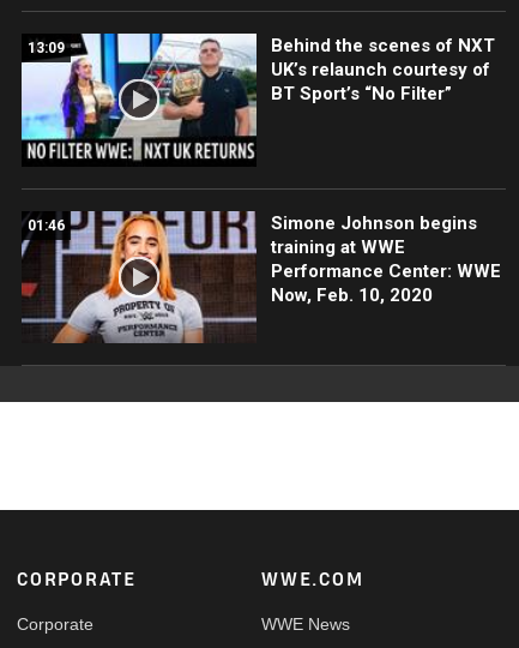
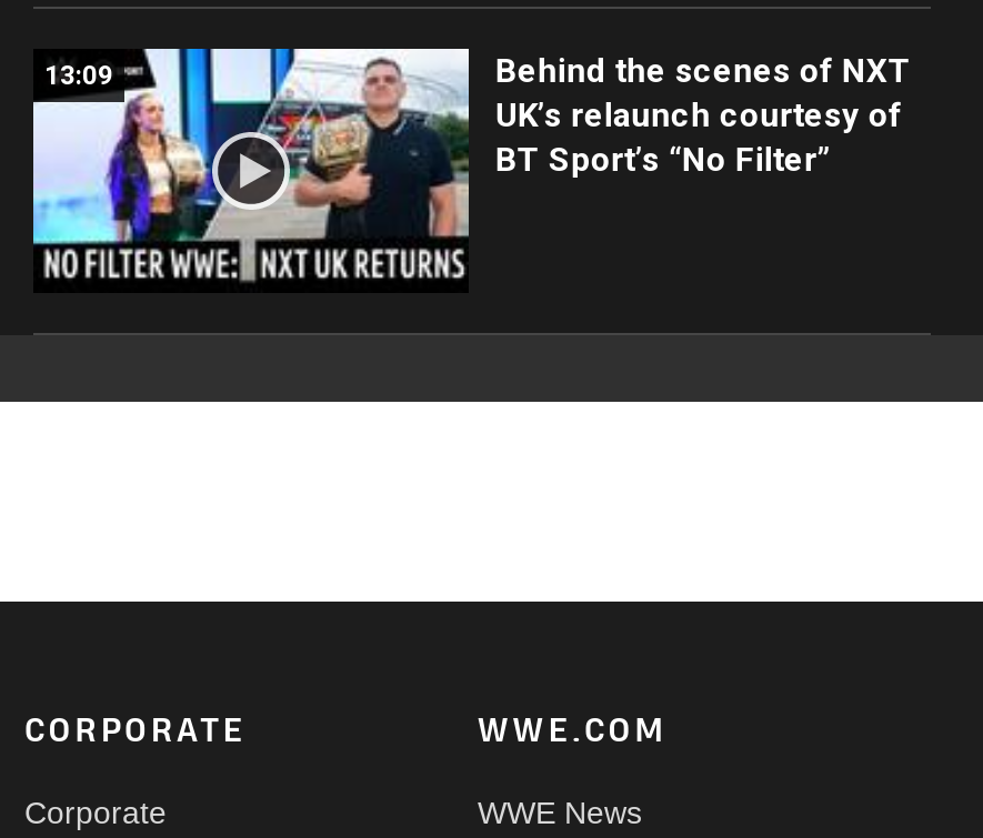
- [image]
- 01:46
- Simone Johnson begins
- training at WWE
- Performance Center: WWE
- Now, Feb. 10, 2020
